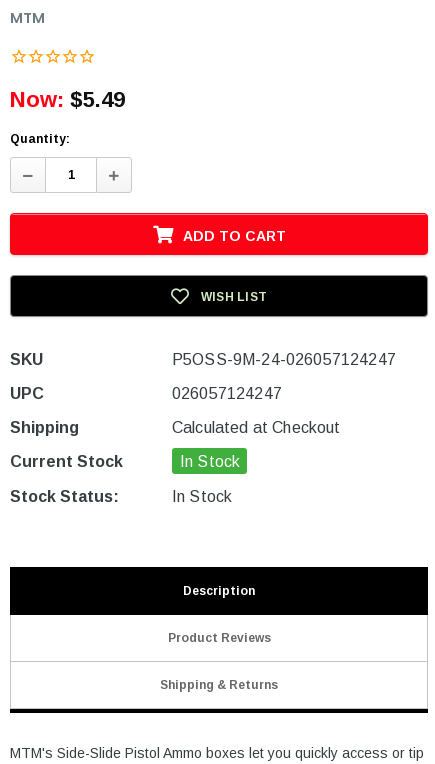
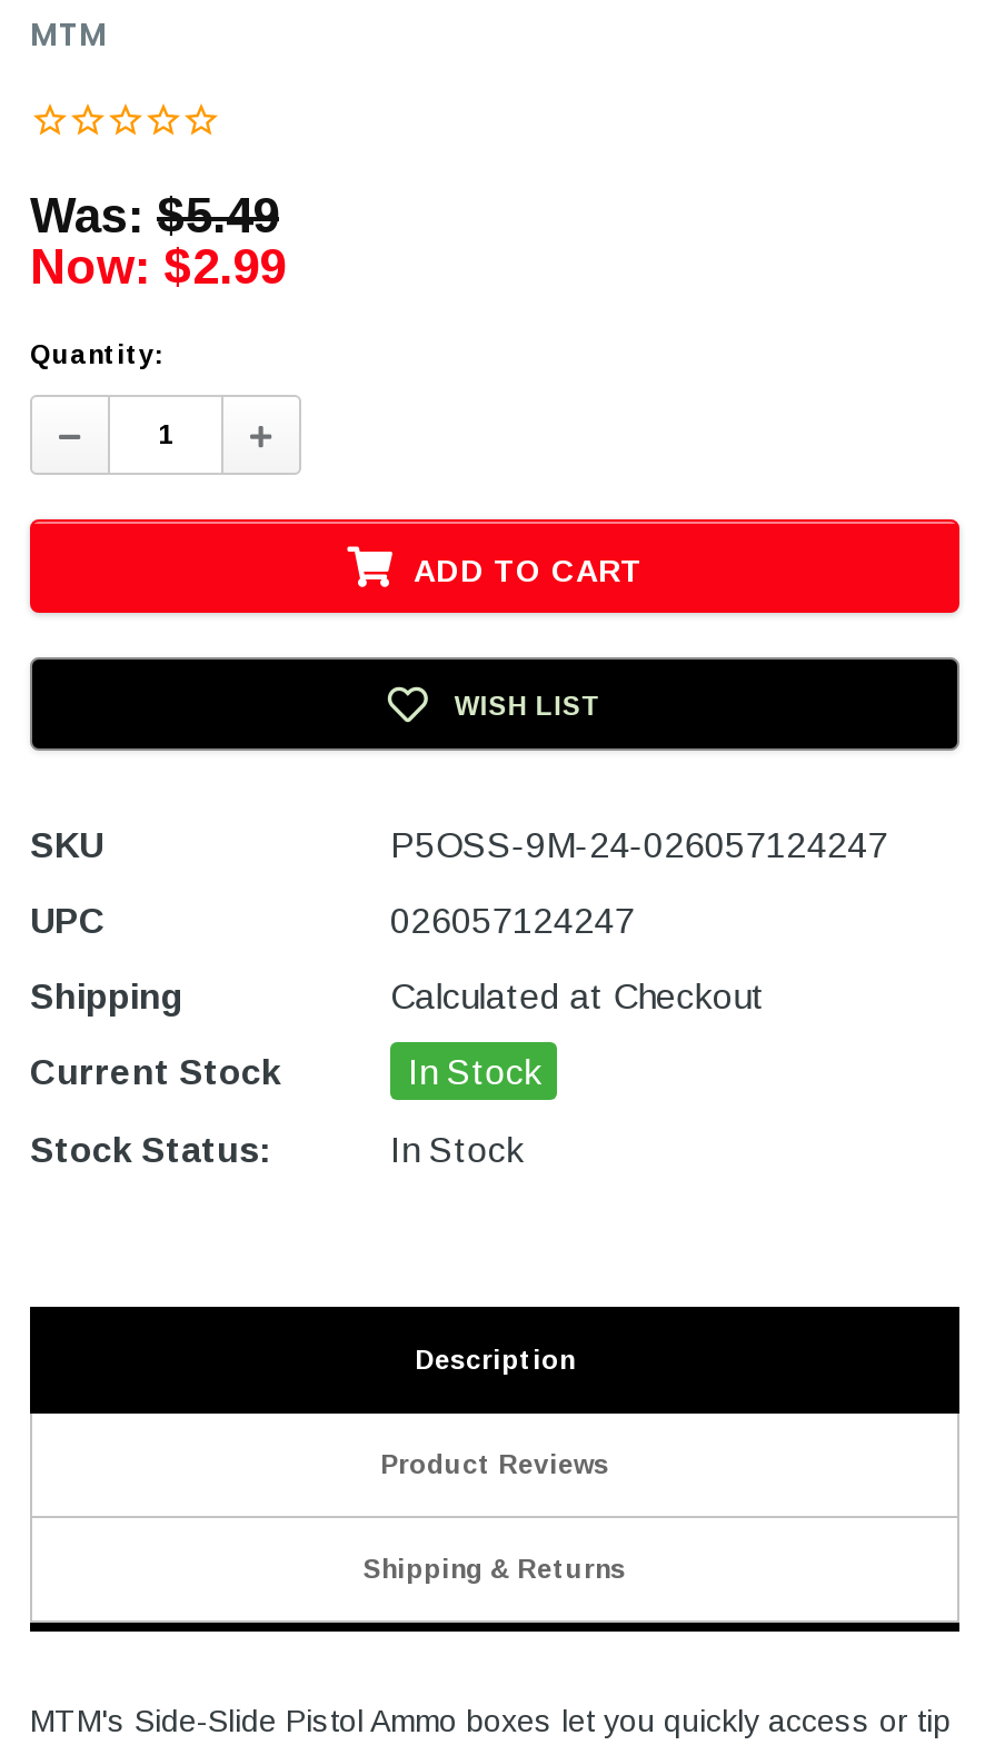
- Now: $5.49
+ Was: $5.49
+ Now: $2.99
